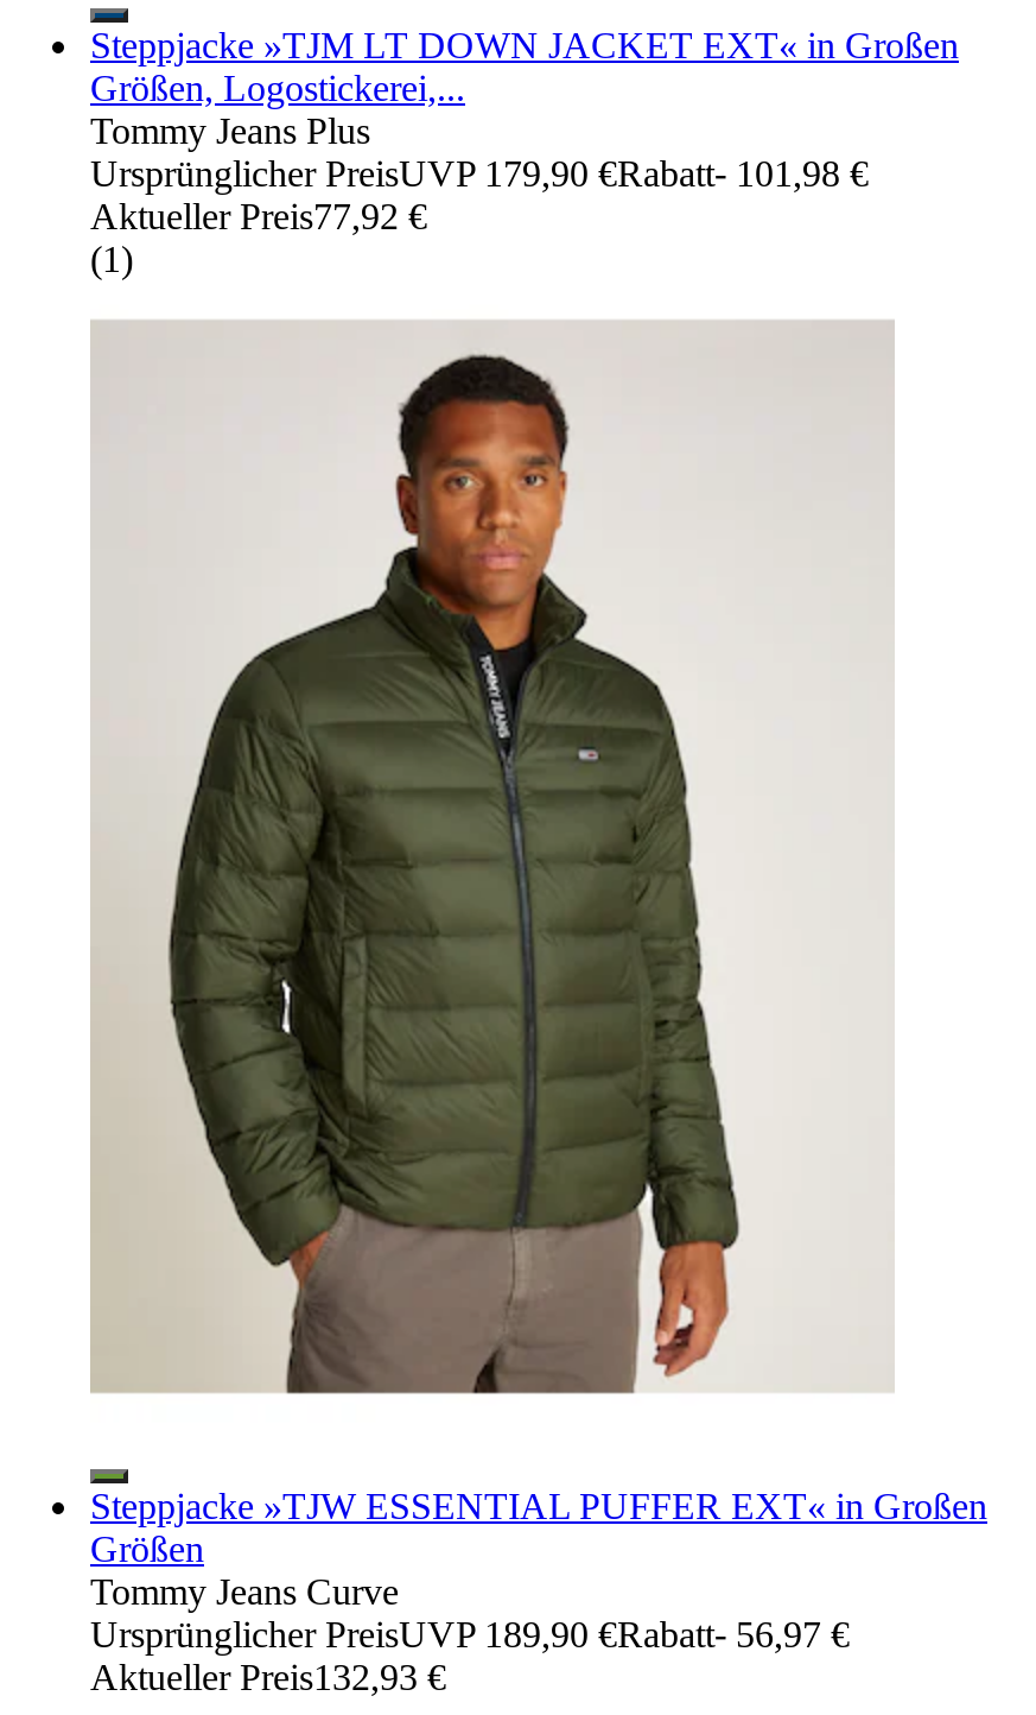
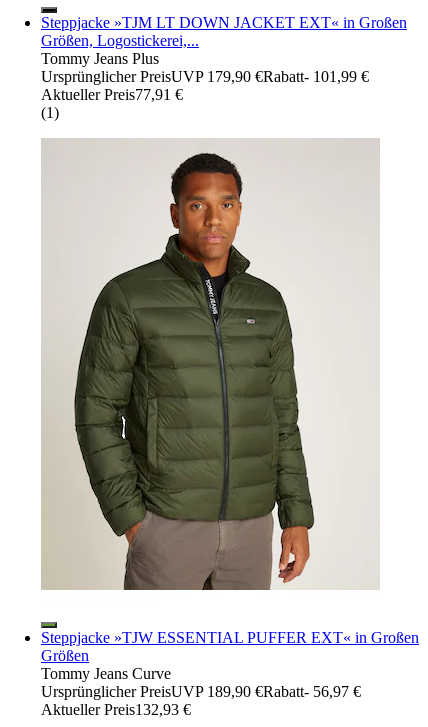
- Ursprünglicher PreisUVP 179,90 €Rabatt- 101,98 €
+ Ursprünglicher PreisUVP 179,90 €Rabatt- 101,99 €

- Aktueller Preis77,92 €
+ Aktueller Preis77,91 €
